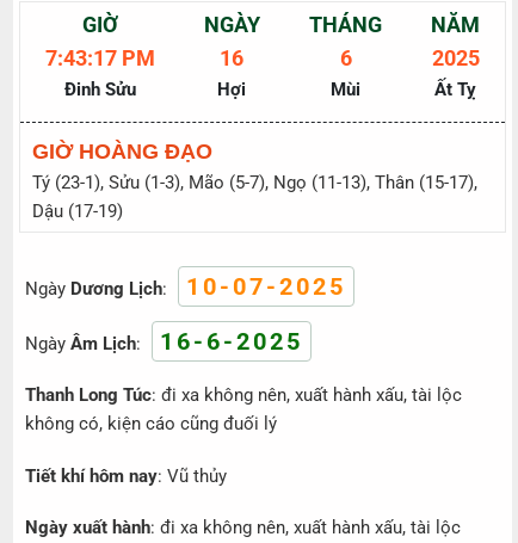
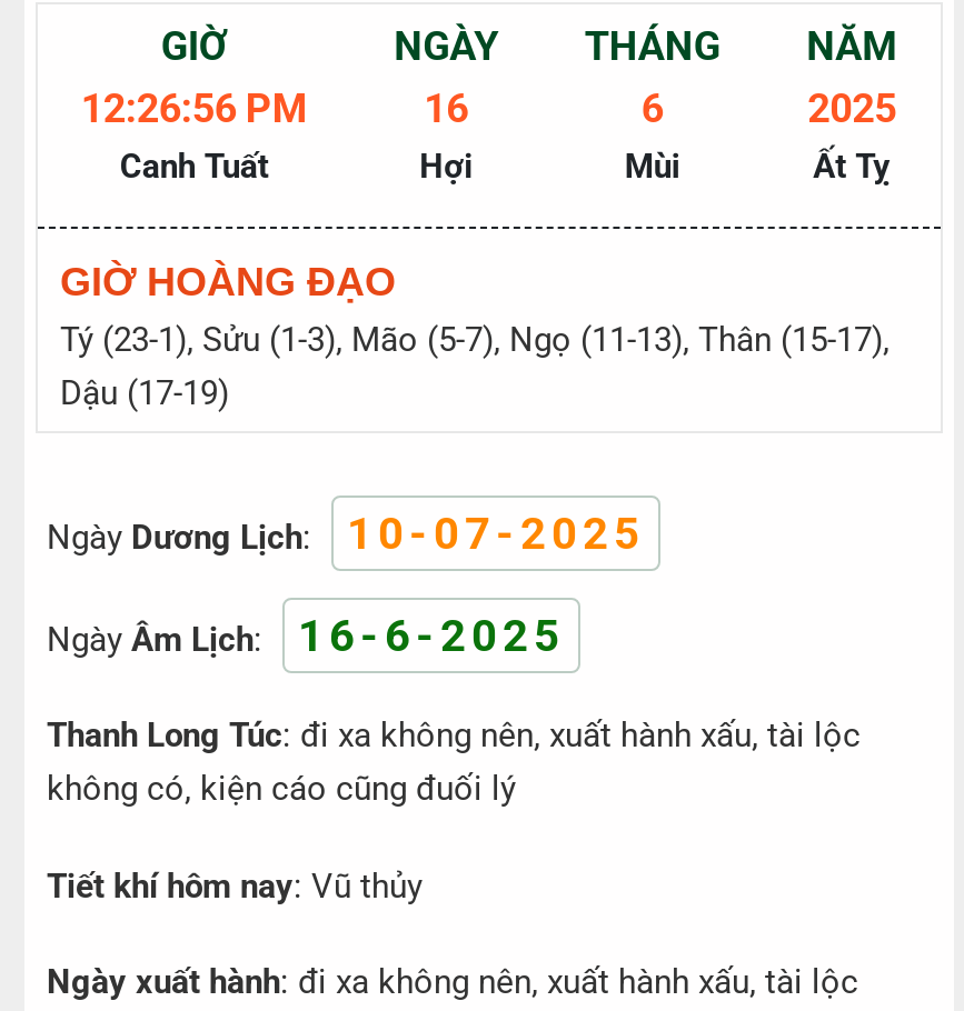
- 7:43:17 PM
- Đinh Sửu
+ 12:26:56 PM
+ Canh Tuất
